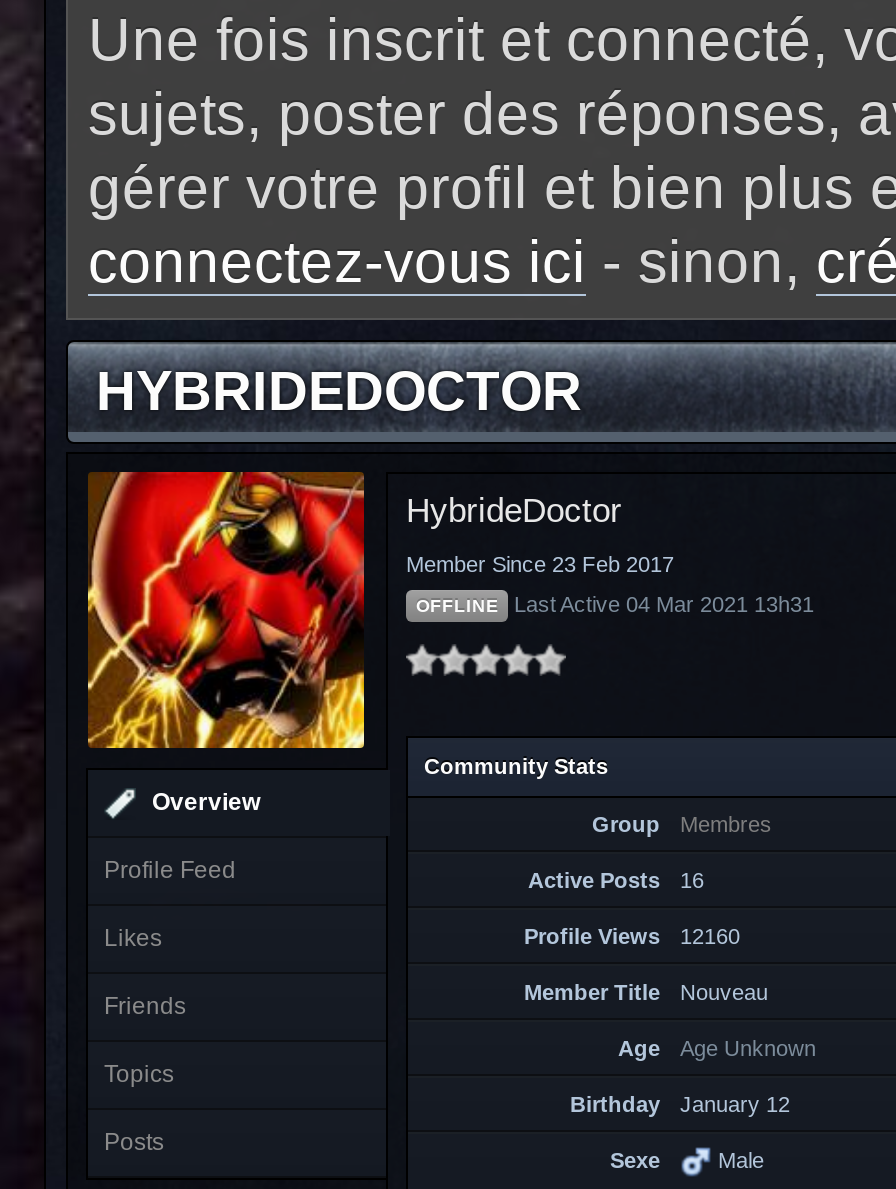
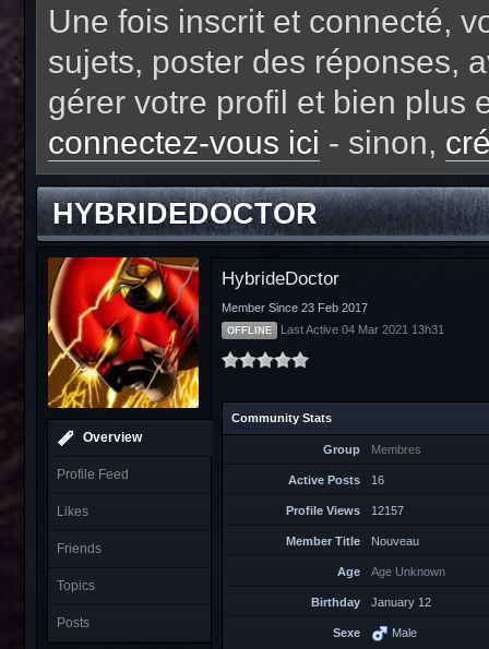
- Profile Views 12160
+ Profile Views 12157
